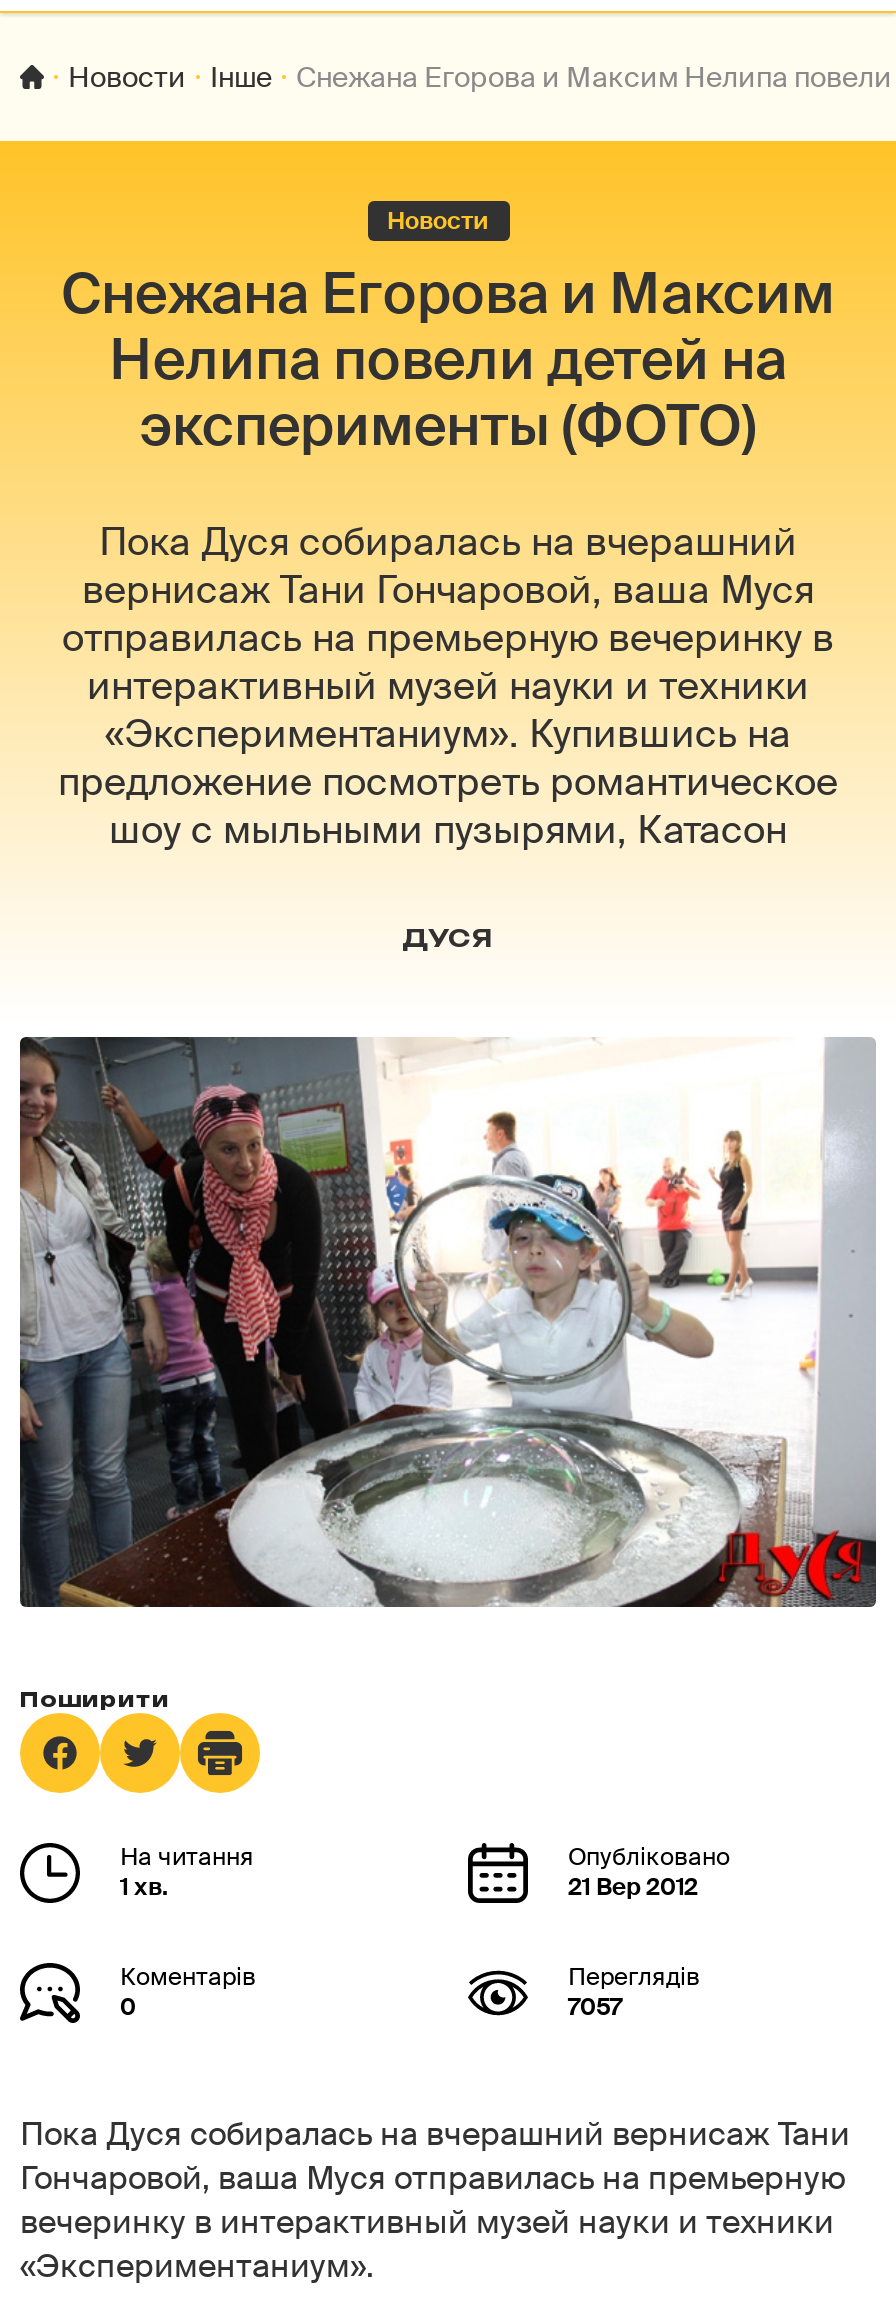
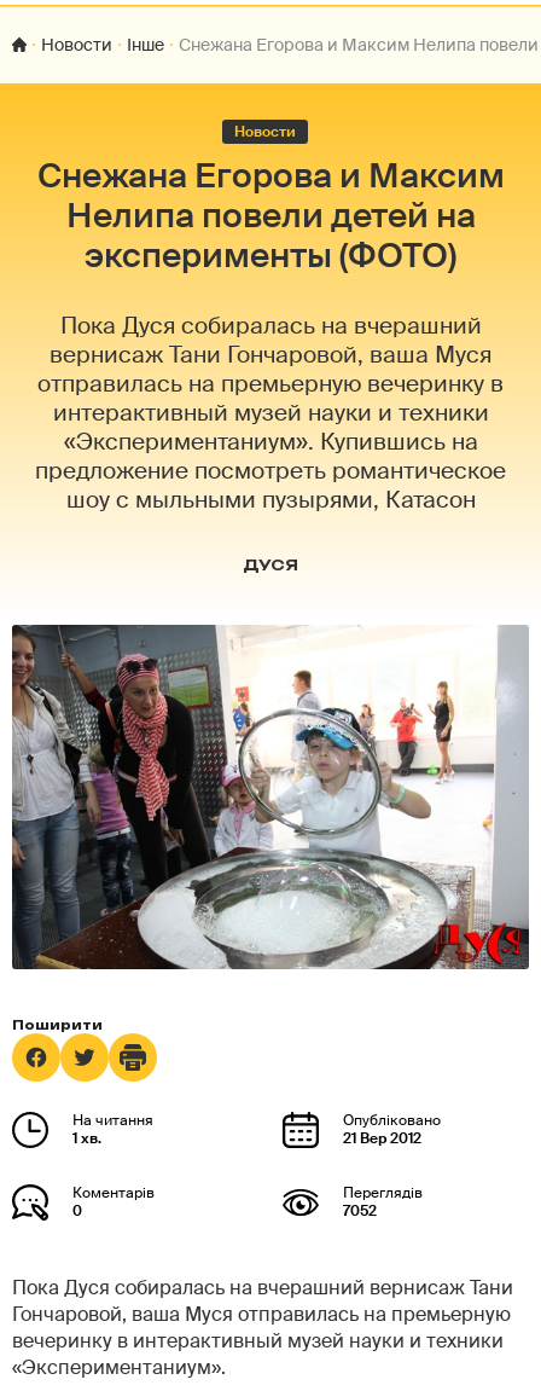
- 7057
+ 7052
